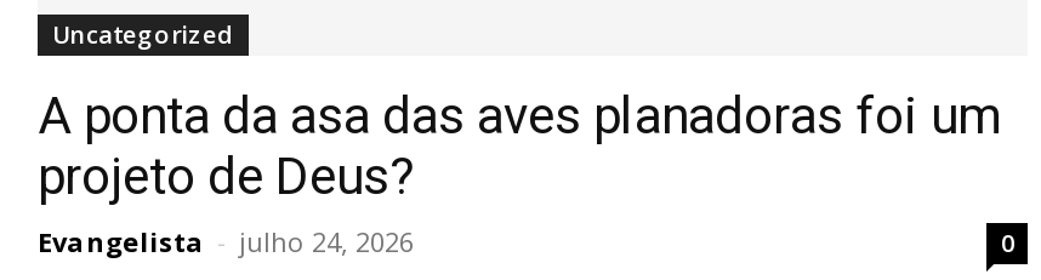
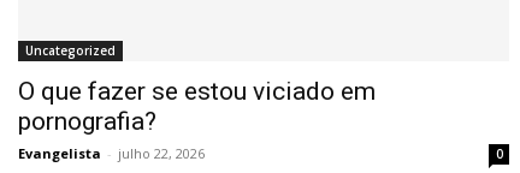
- A ponta da asa das aves planadoras foi um
- projeto de Deus?
- Evangelista - julho 24, 2026
+ O que fazer se estou viciado em
+ pornografia?
+ Evangelista - julho 22, 2026
